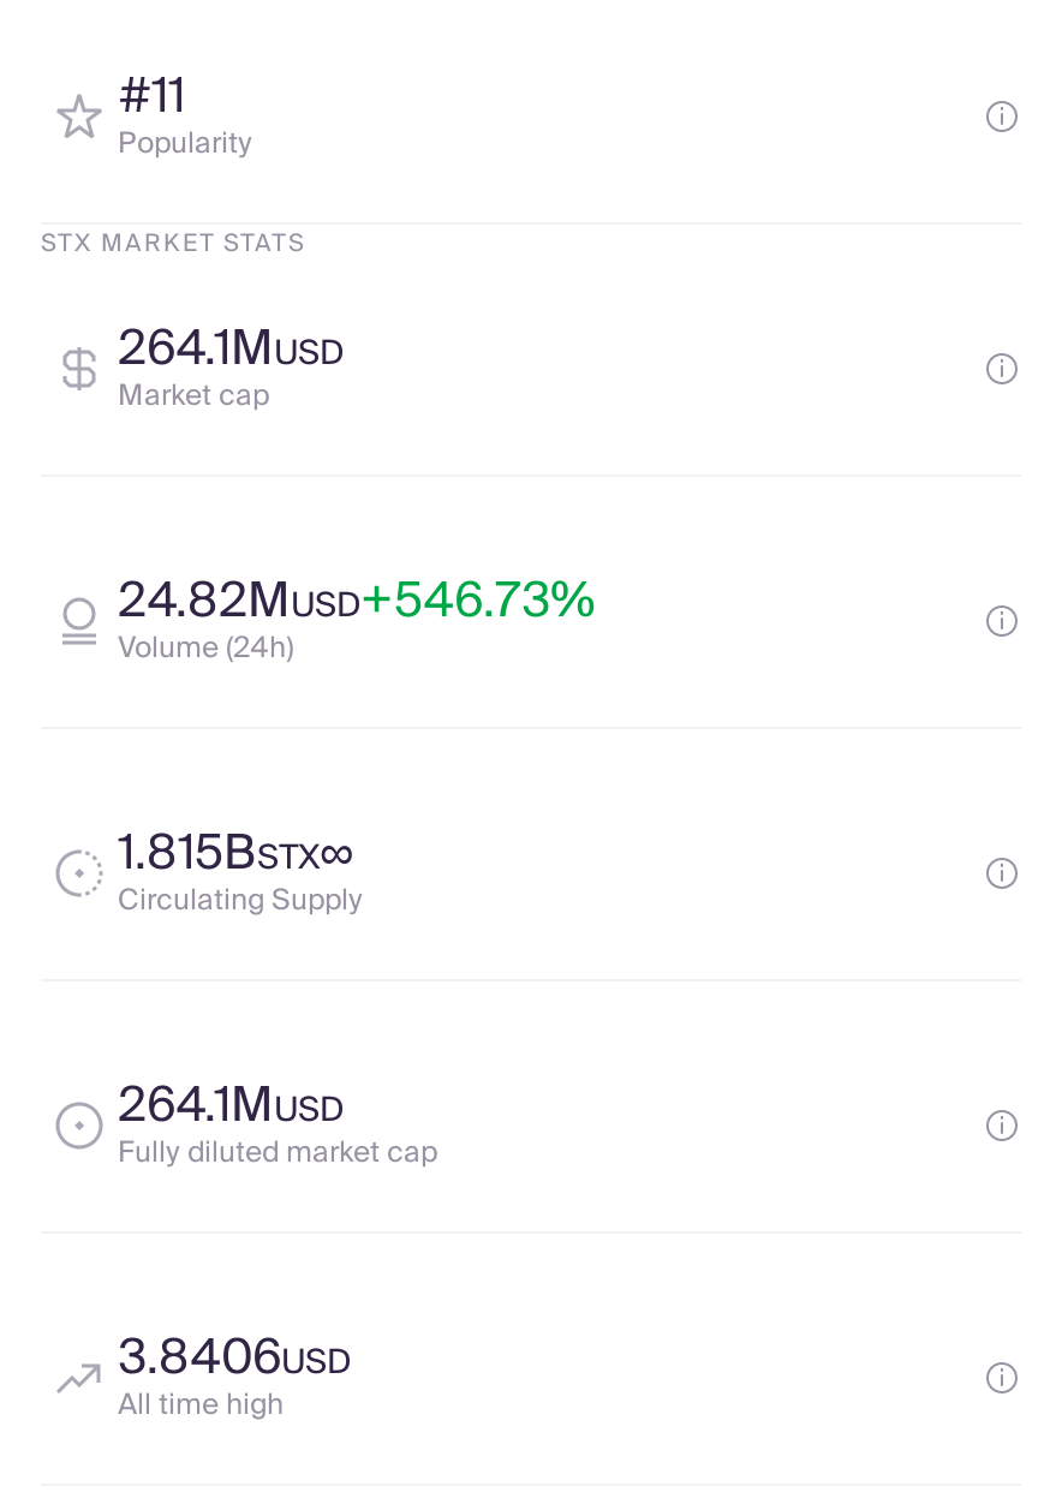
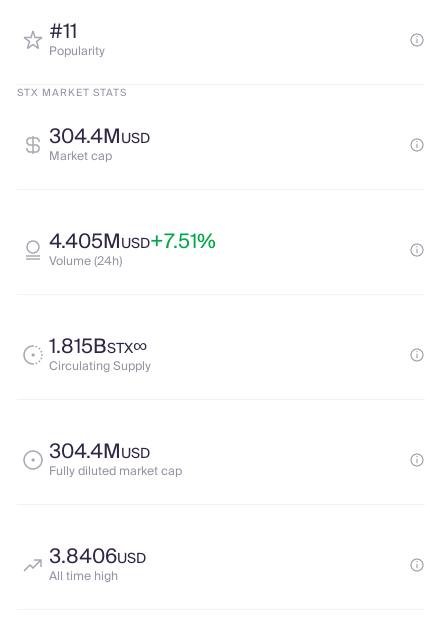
- 264.1MUSD
+ 304.4MUSD

- 24.82MUSD+546.73%
+ 4.405MUSD+7.51%

- 264.1MUSD
+ 304.4MUSD
